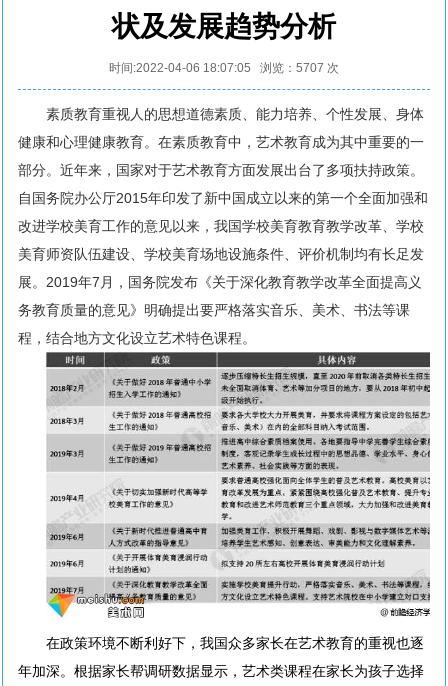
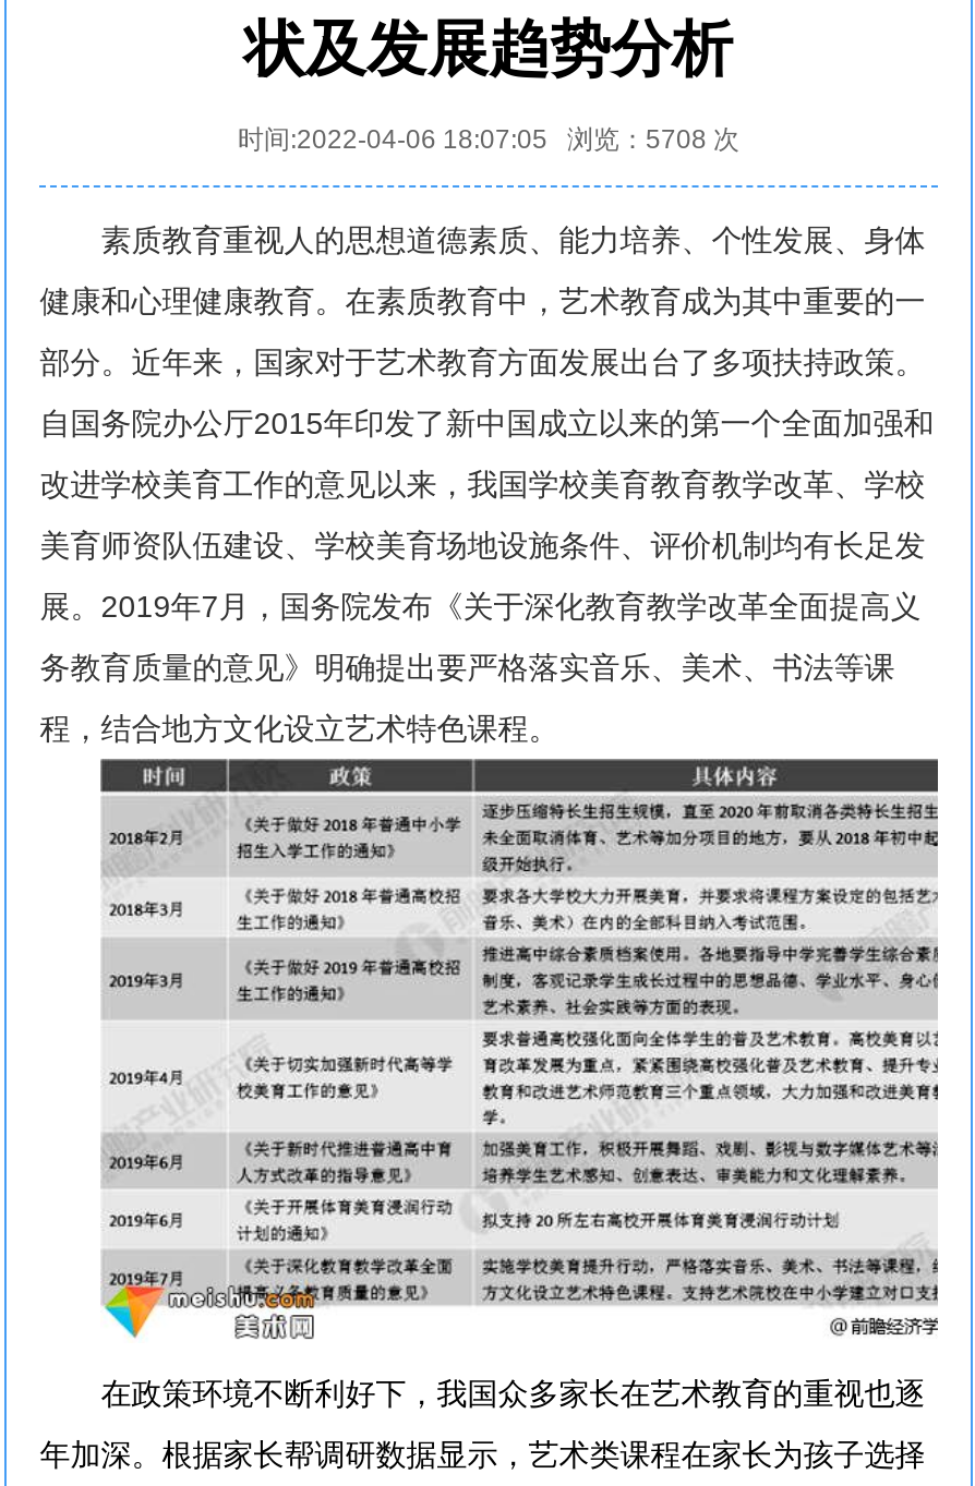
- 时间:2022-04-06 18:07:05 浏览：5707 次
+ 时间:2022-04-06 18:07:05 浏览：5708 次
